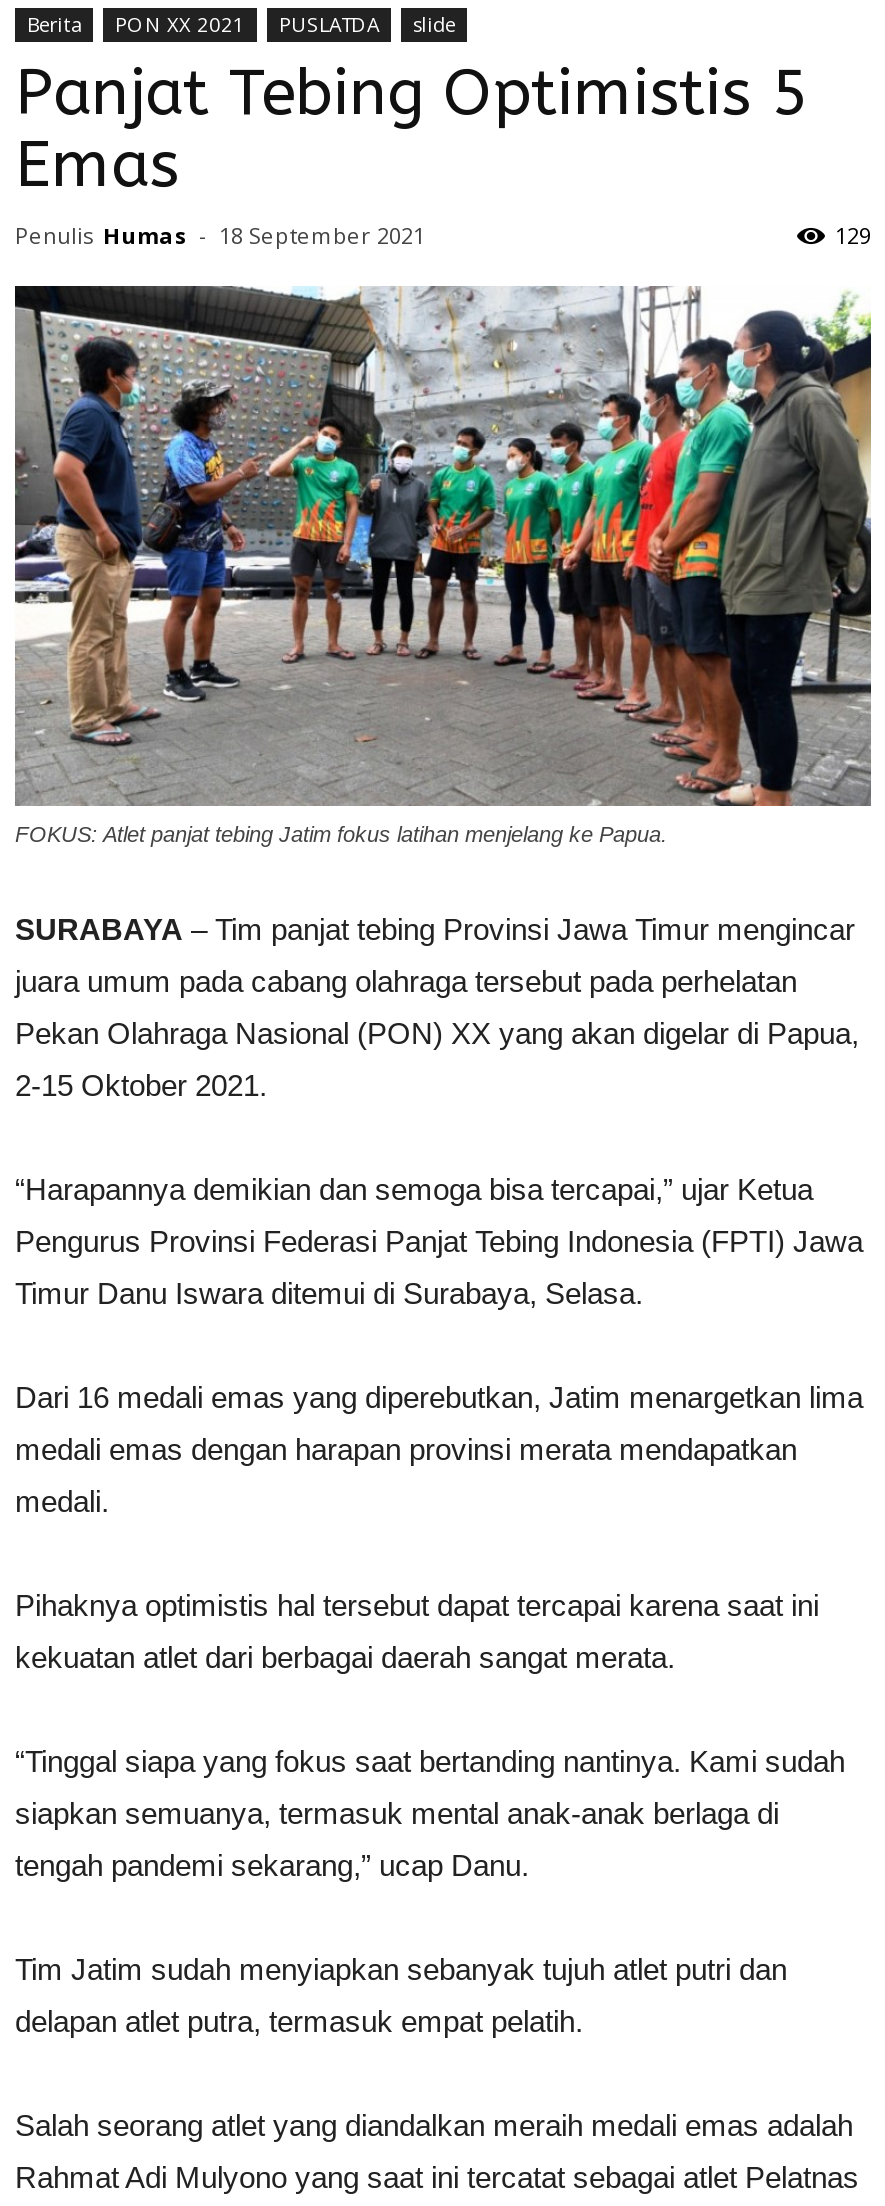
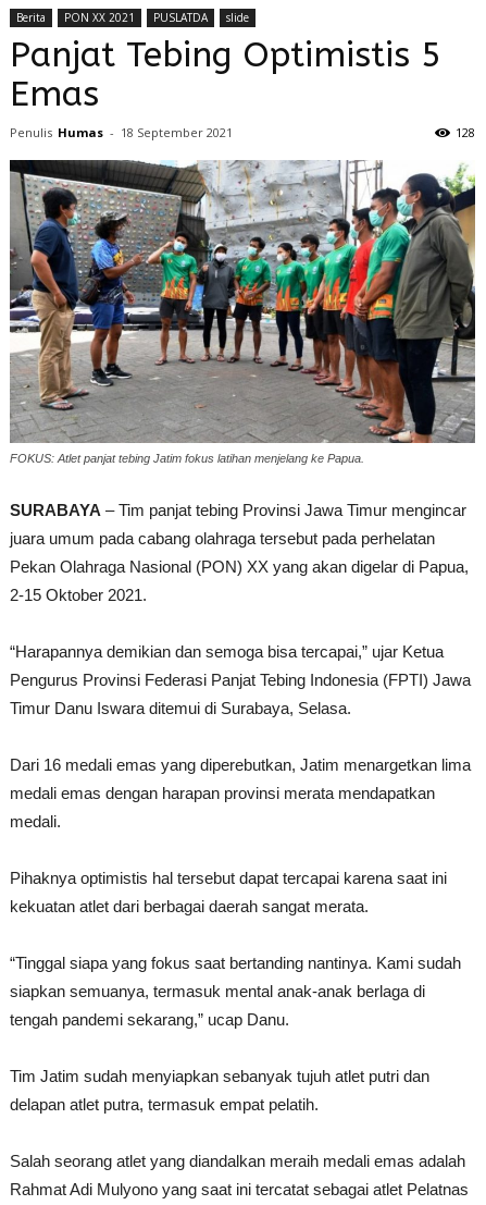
- 129
+ 128
